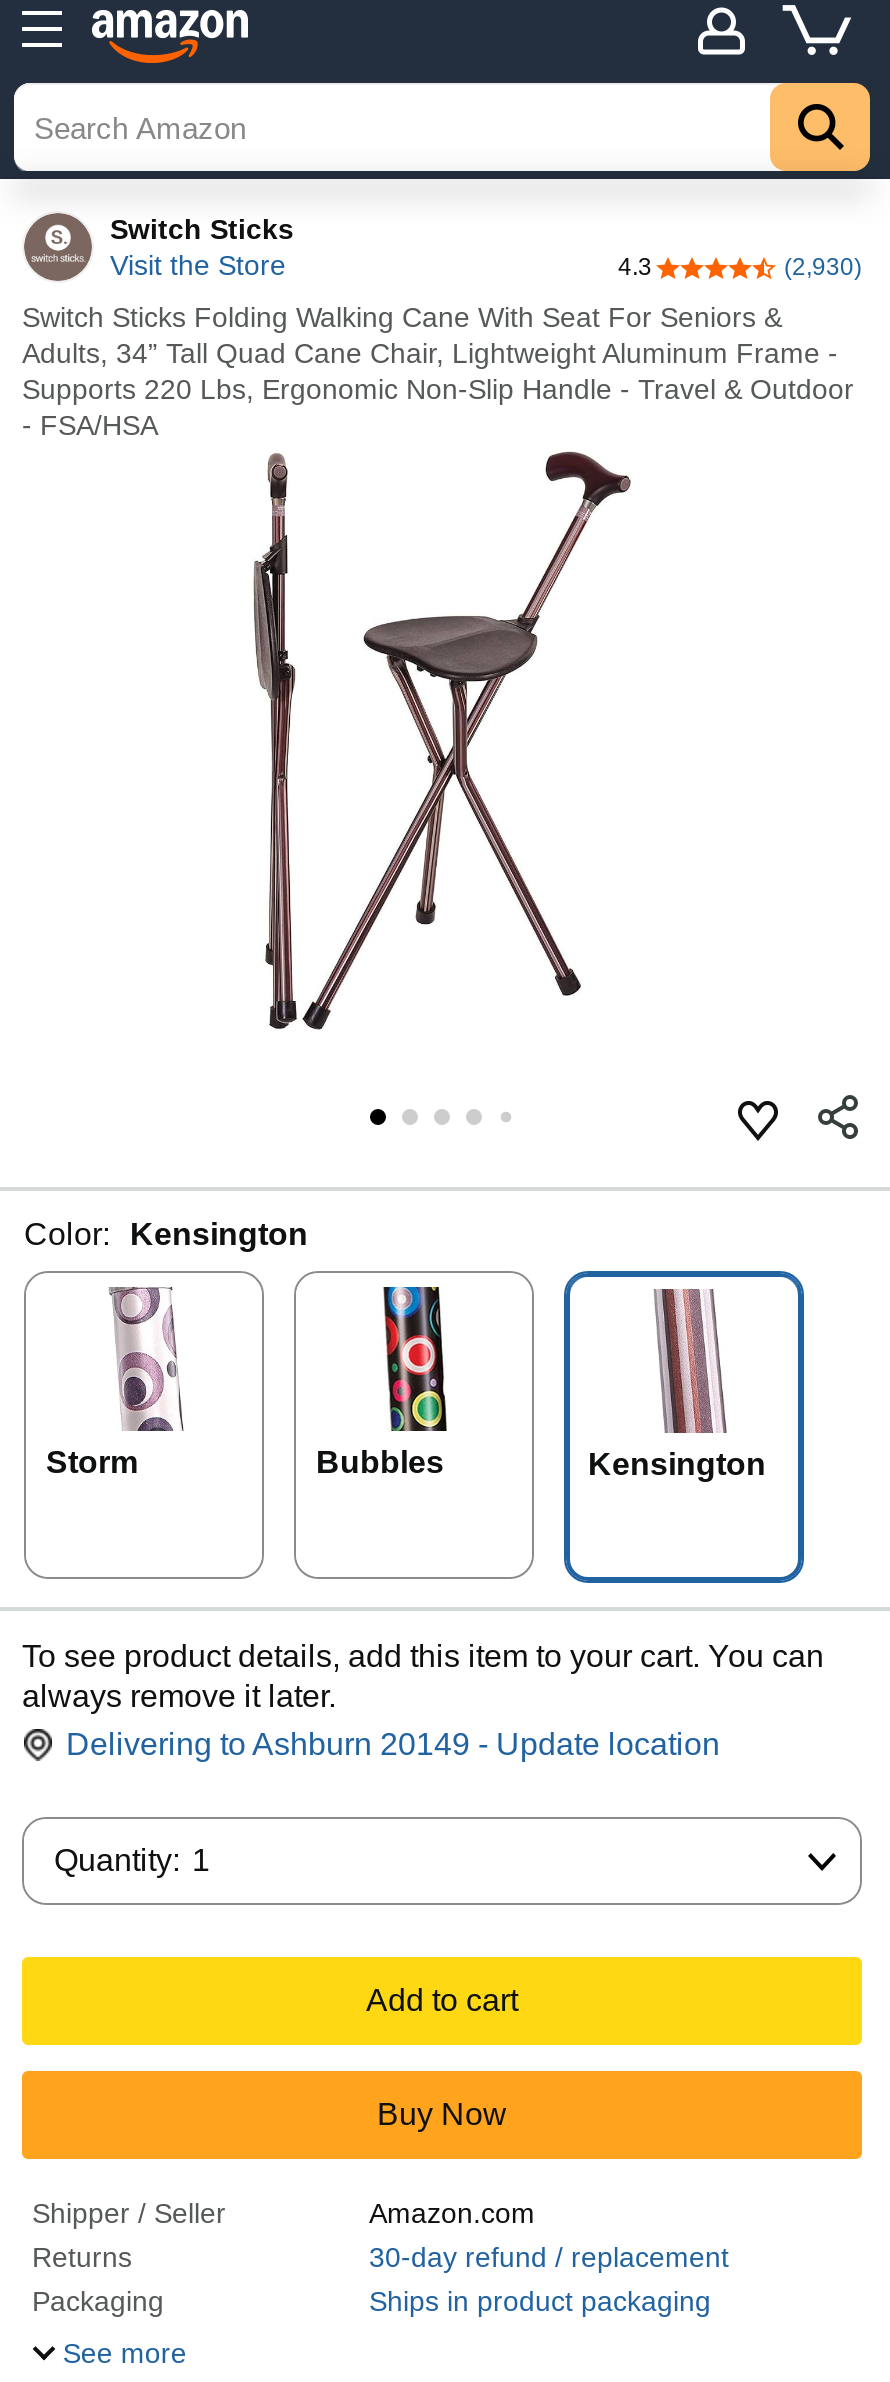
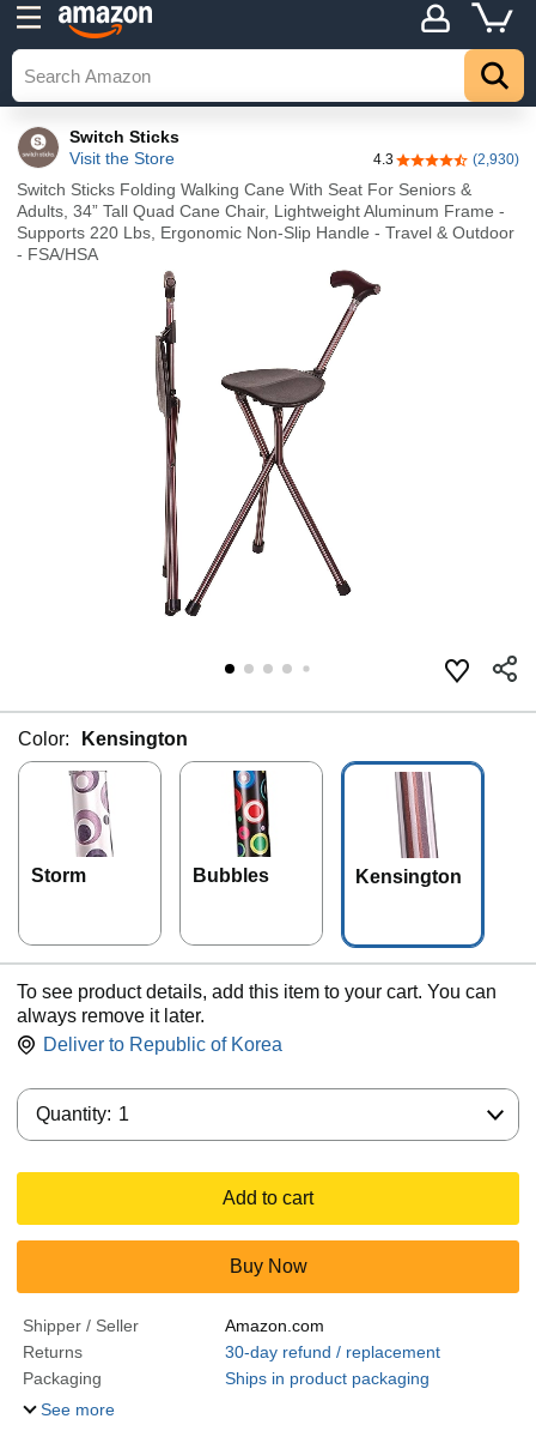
- Delivering to Ashburn 20149 - Update location
+ Deliver to Republic of Korea
